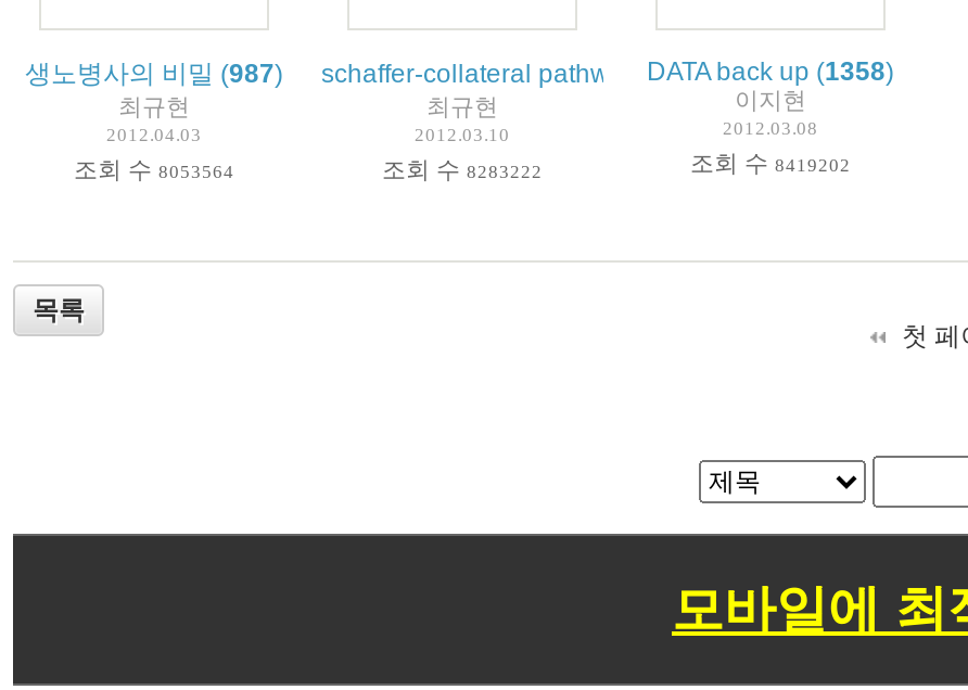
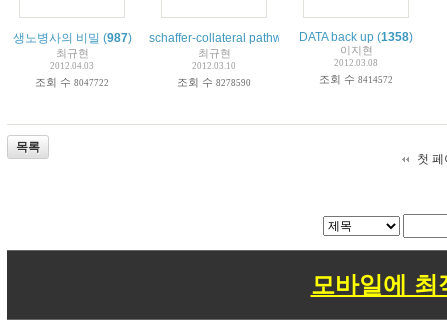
- 조회 수 8053564
+ 조회 수 8047722

- 조회 수 8283222
+ 조회 수 8278590

- 조회 수 8419202
+ 조회 수 8414572
